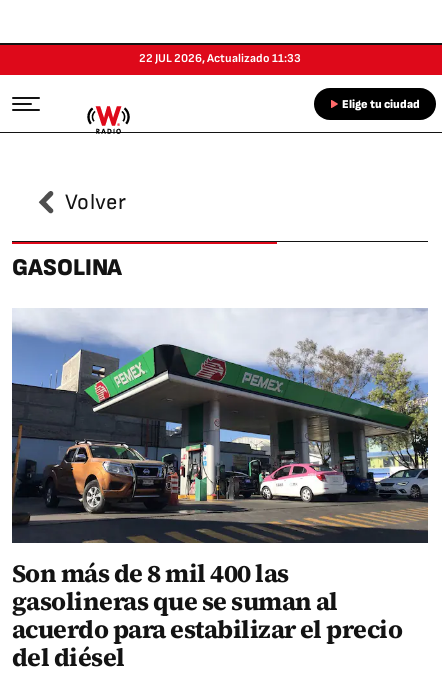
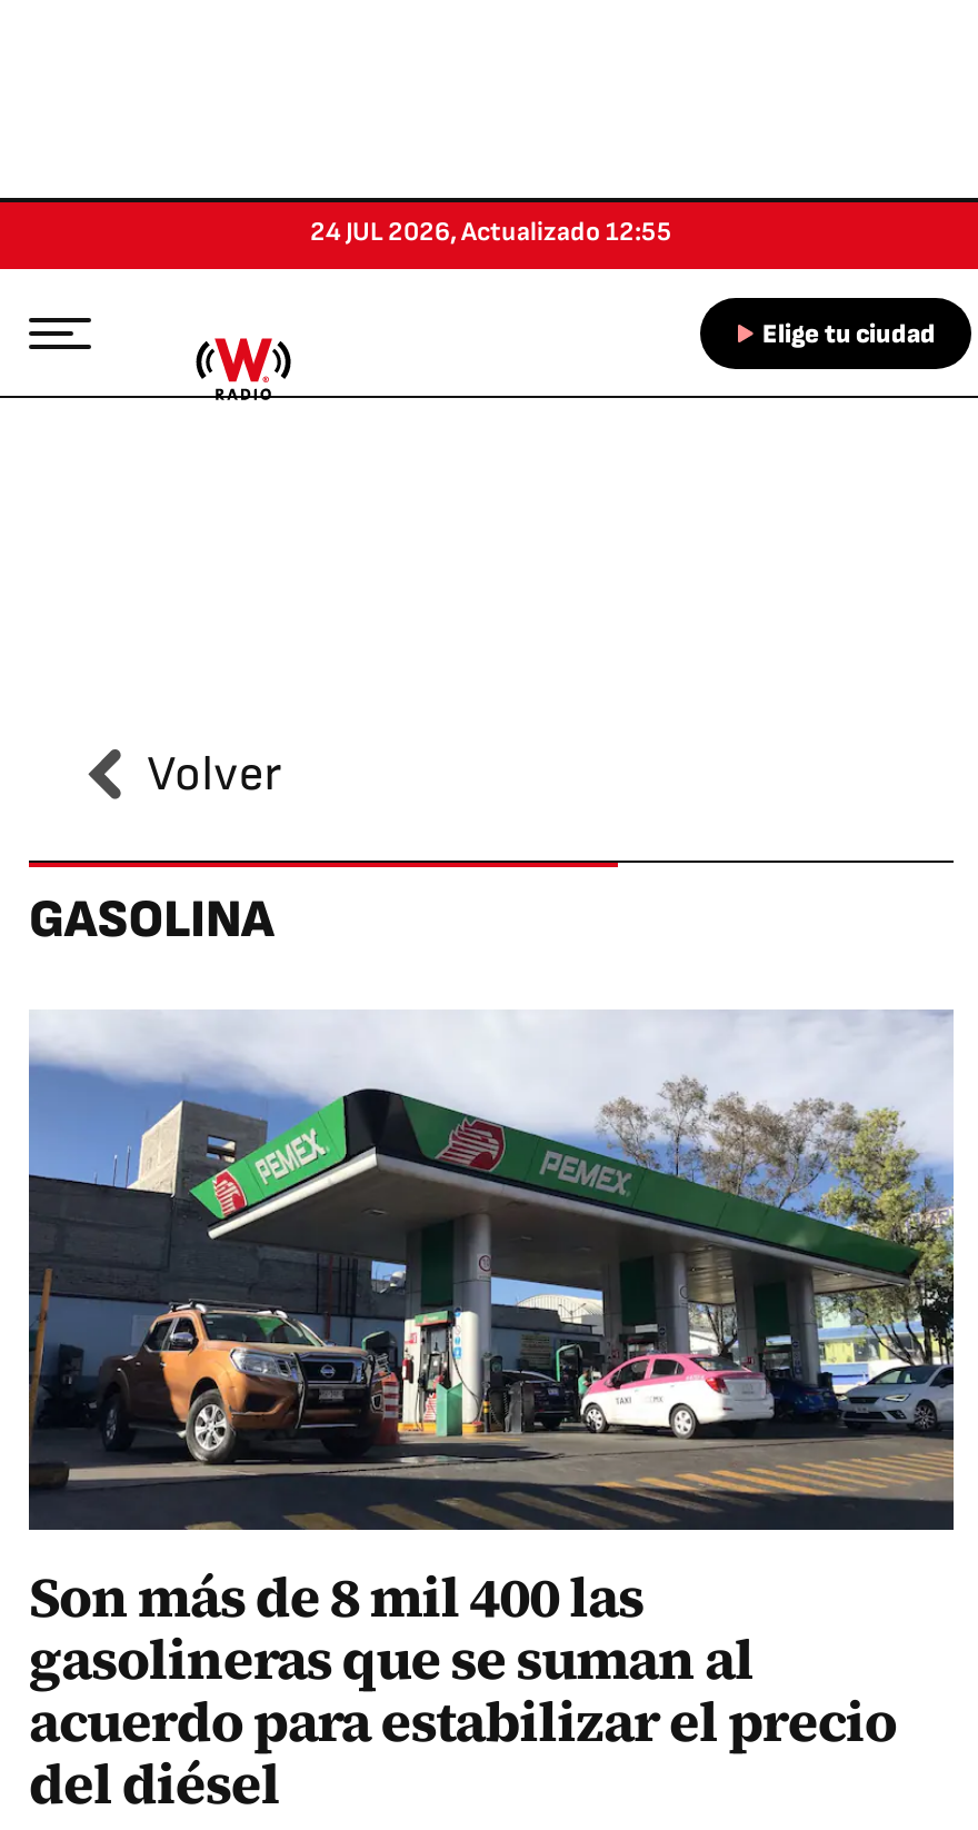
- 22 JUL 2026,Actualizado 11:33
+ 24 JUL 2026,Actualizado 12:55
